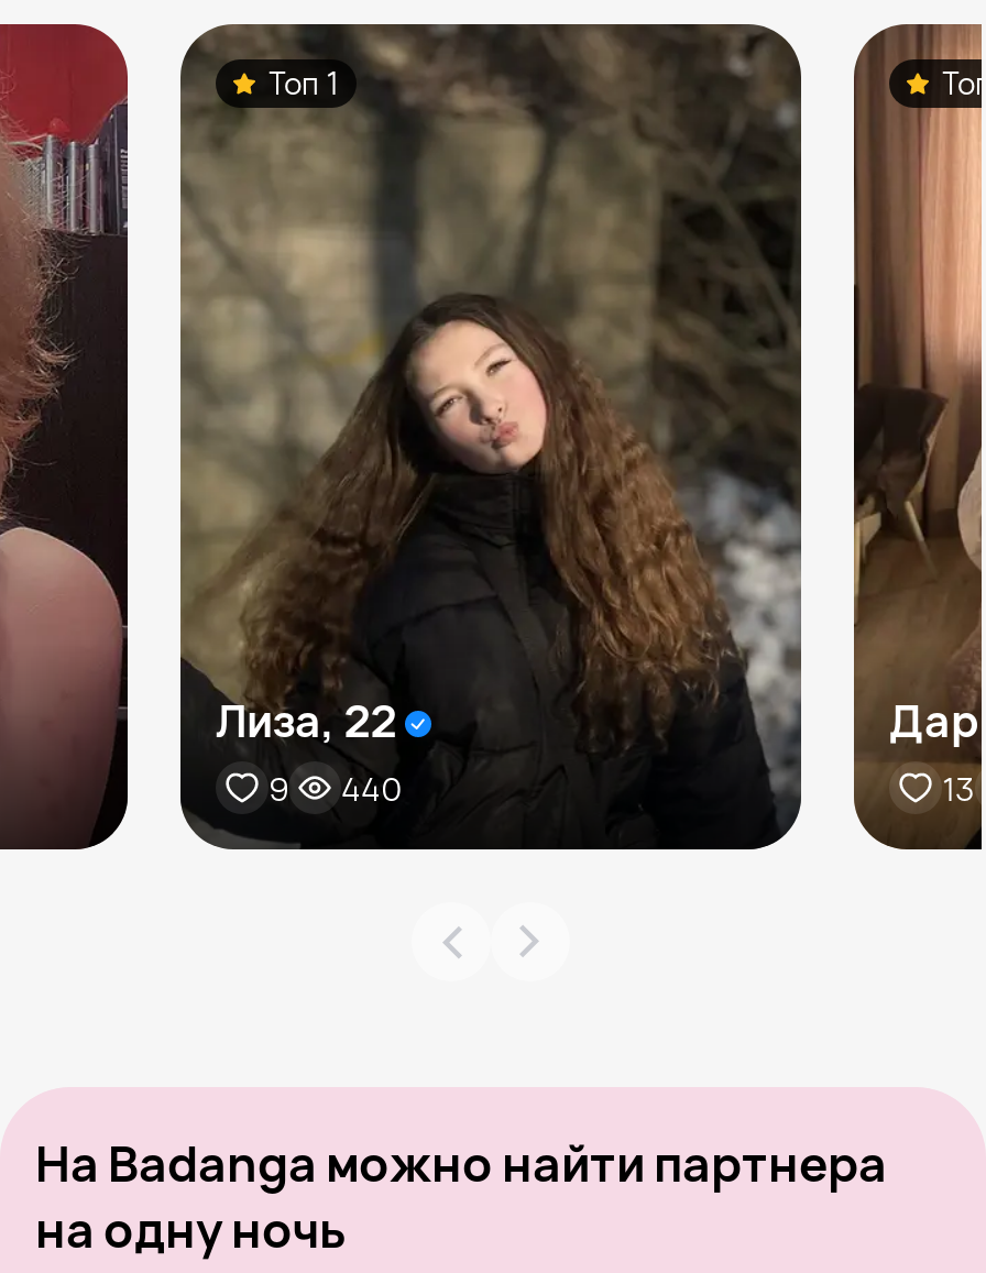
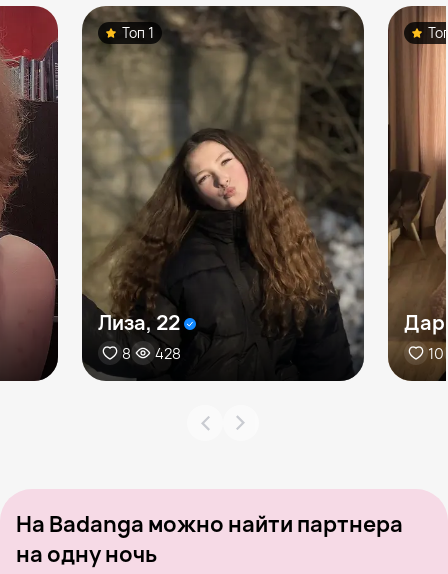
- 9
+ 8

- 440
+ 428

- 13
+ 10
